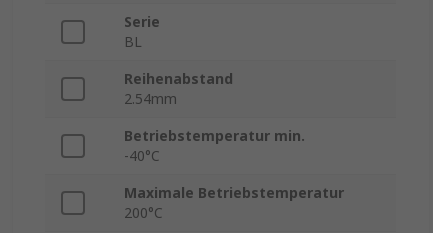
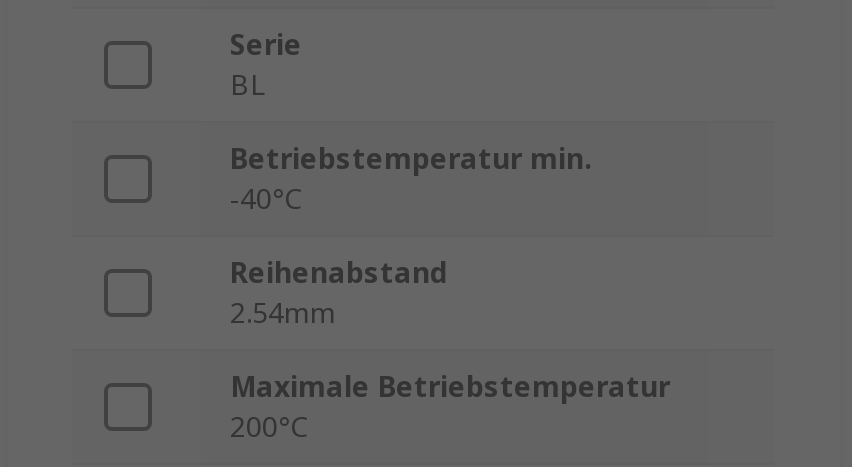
moved down: Reihenabstand | 2.54mm

moved up: Betriebstemperatur min. | -40°C
